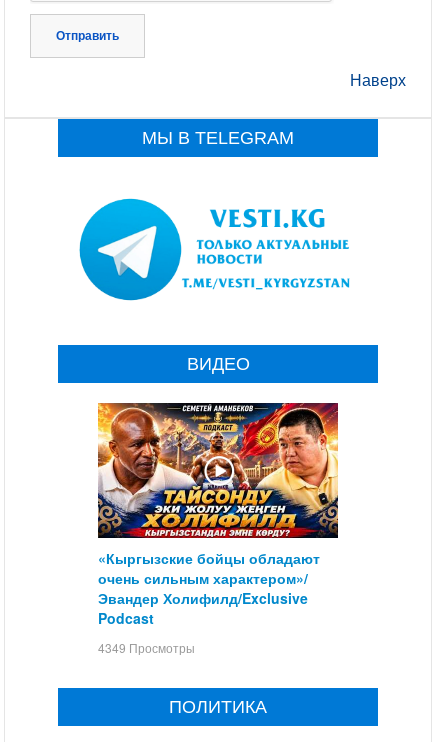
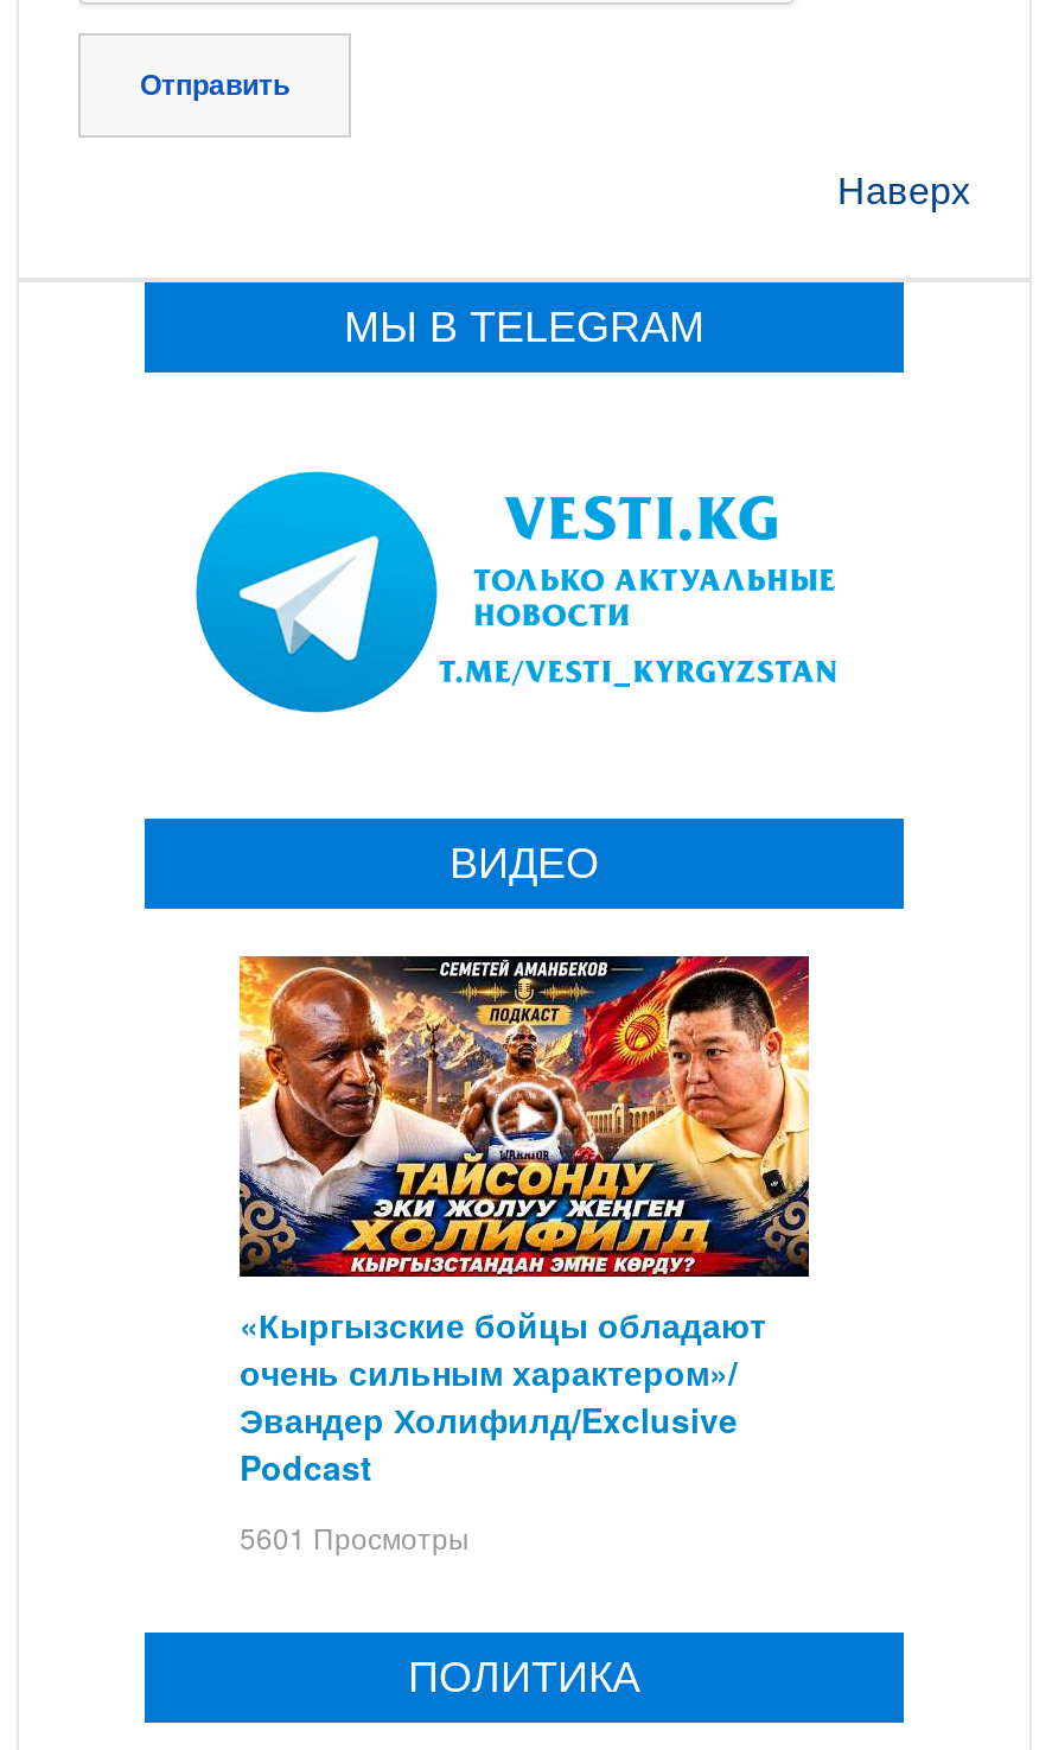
- 4349 Просмотры
+ 5601 Просмотры
